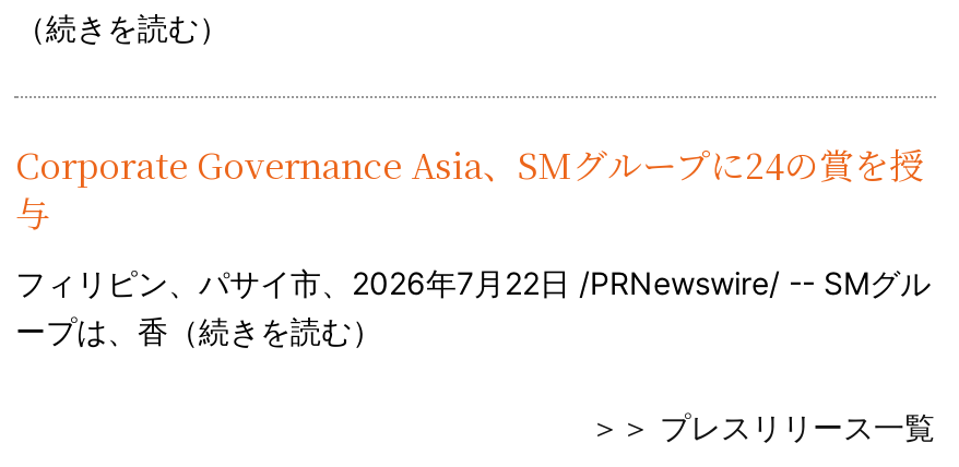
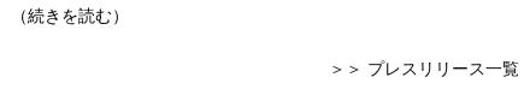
- Corporate Governance Asia、SMグループに24の賞を授
- 与
- フィリピン、パサイ市、2026年7月22日 /PRNewswire/ -- SMグル
- ープは、香（続きを読む）
